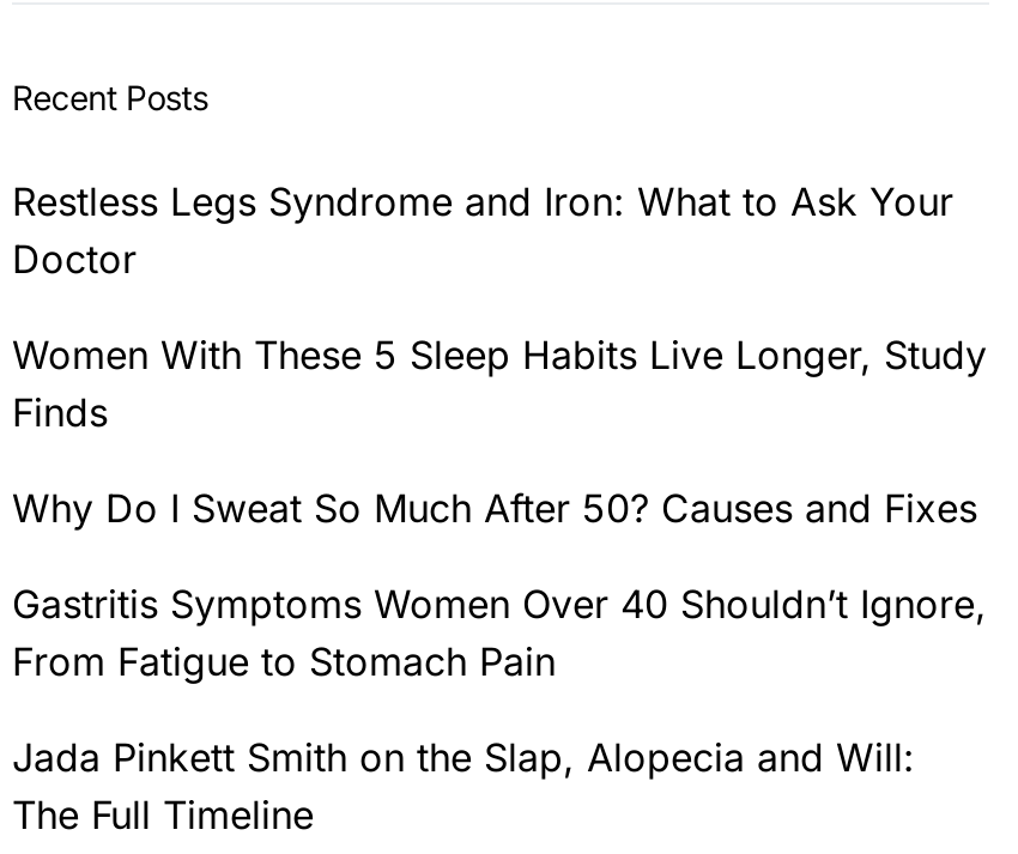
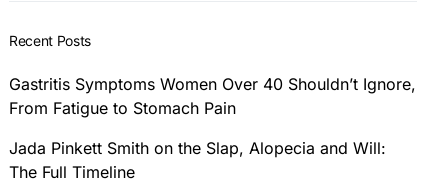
- Restless Legs Syndrome and Iron: What to Ask Your
- Doctor
- Women With These 5 Sleep Habits Live Longer, Study
- Finds
- Why Do I Sweat So Much After 50? Causes and Fixes
